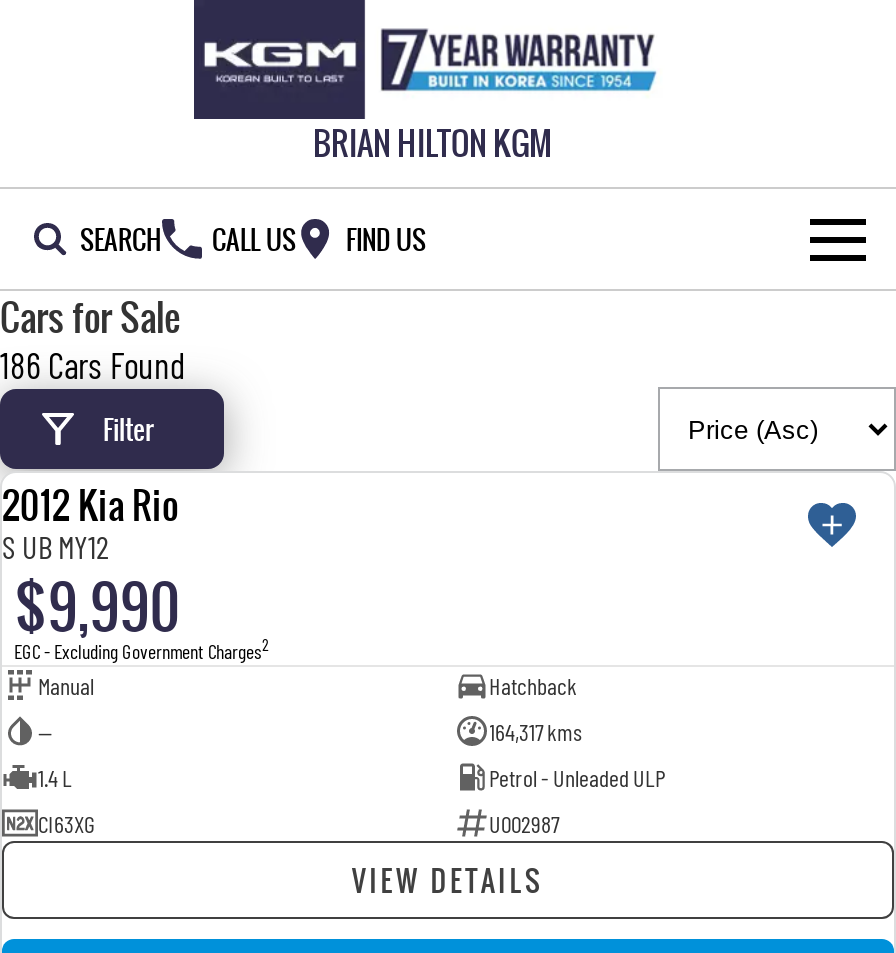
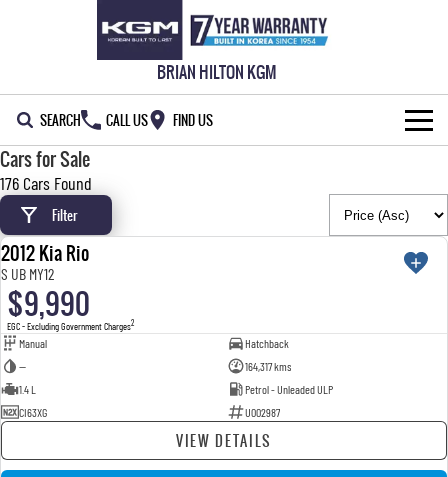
- 186 Cars Found
+ 176 Cars Found
